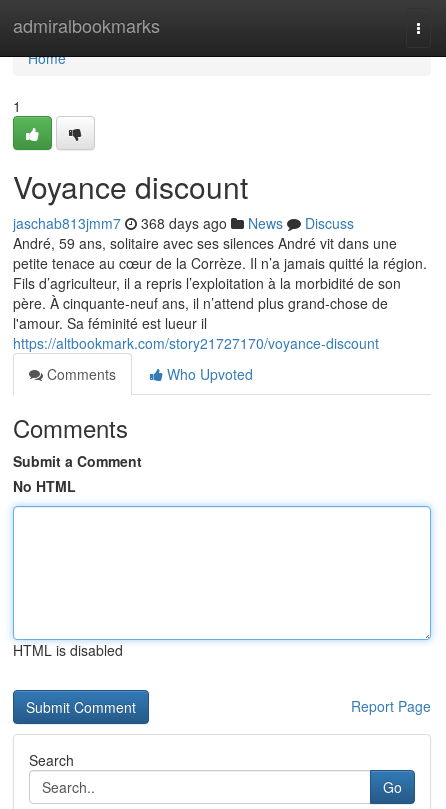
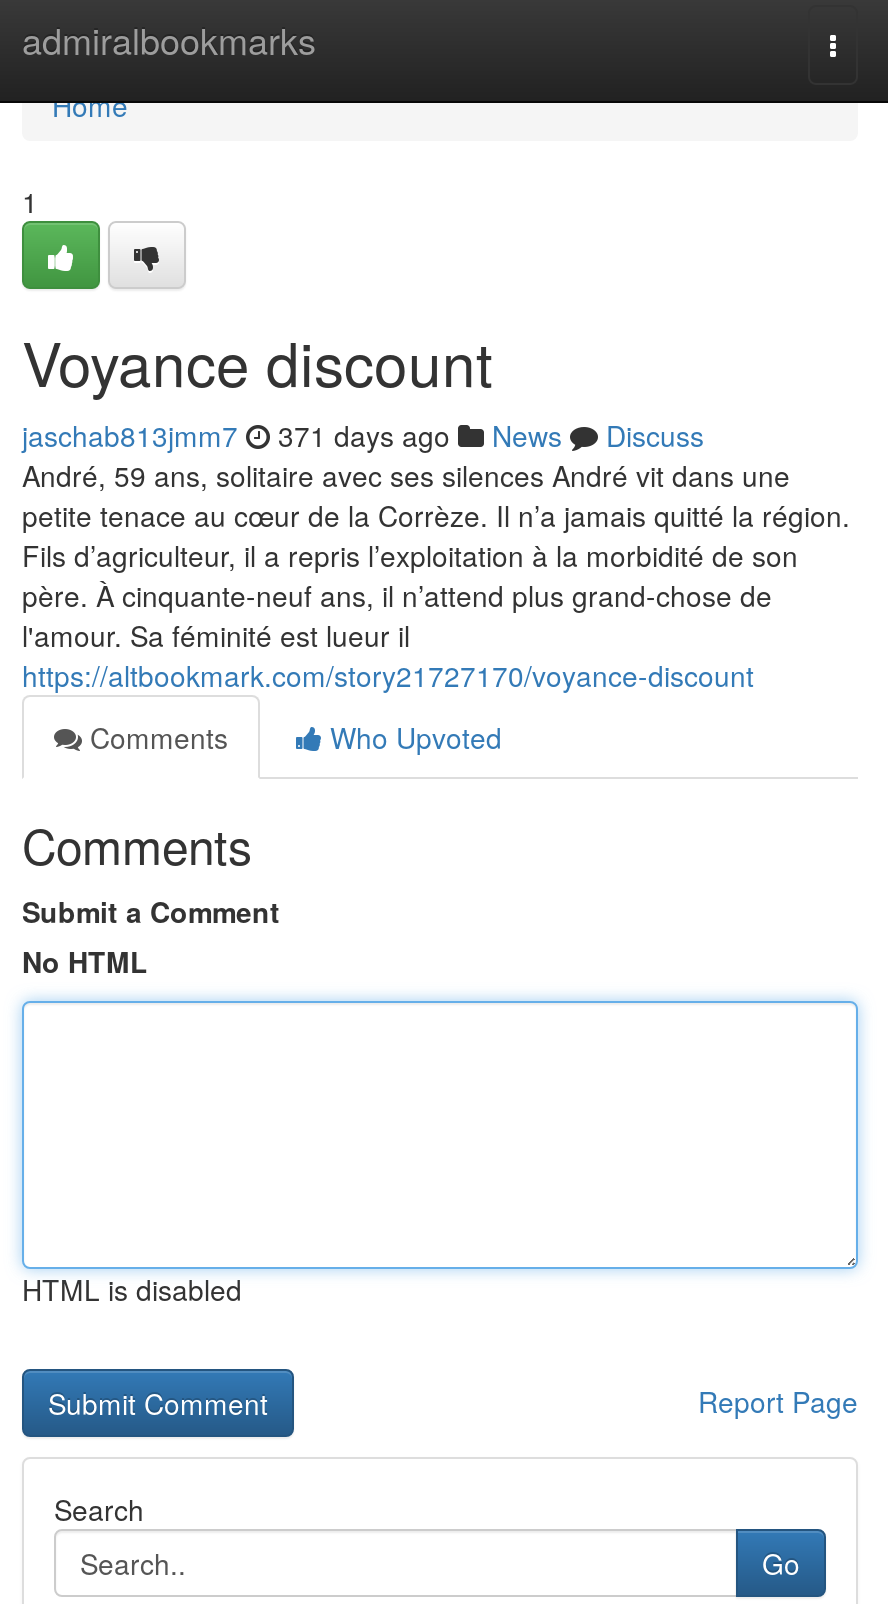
- jaschab813jmm7 368 days ago News Discuss
+ jaschab813jmm7 371 days ago News Discuss
